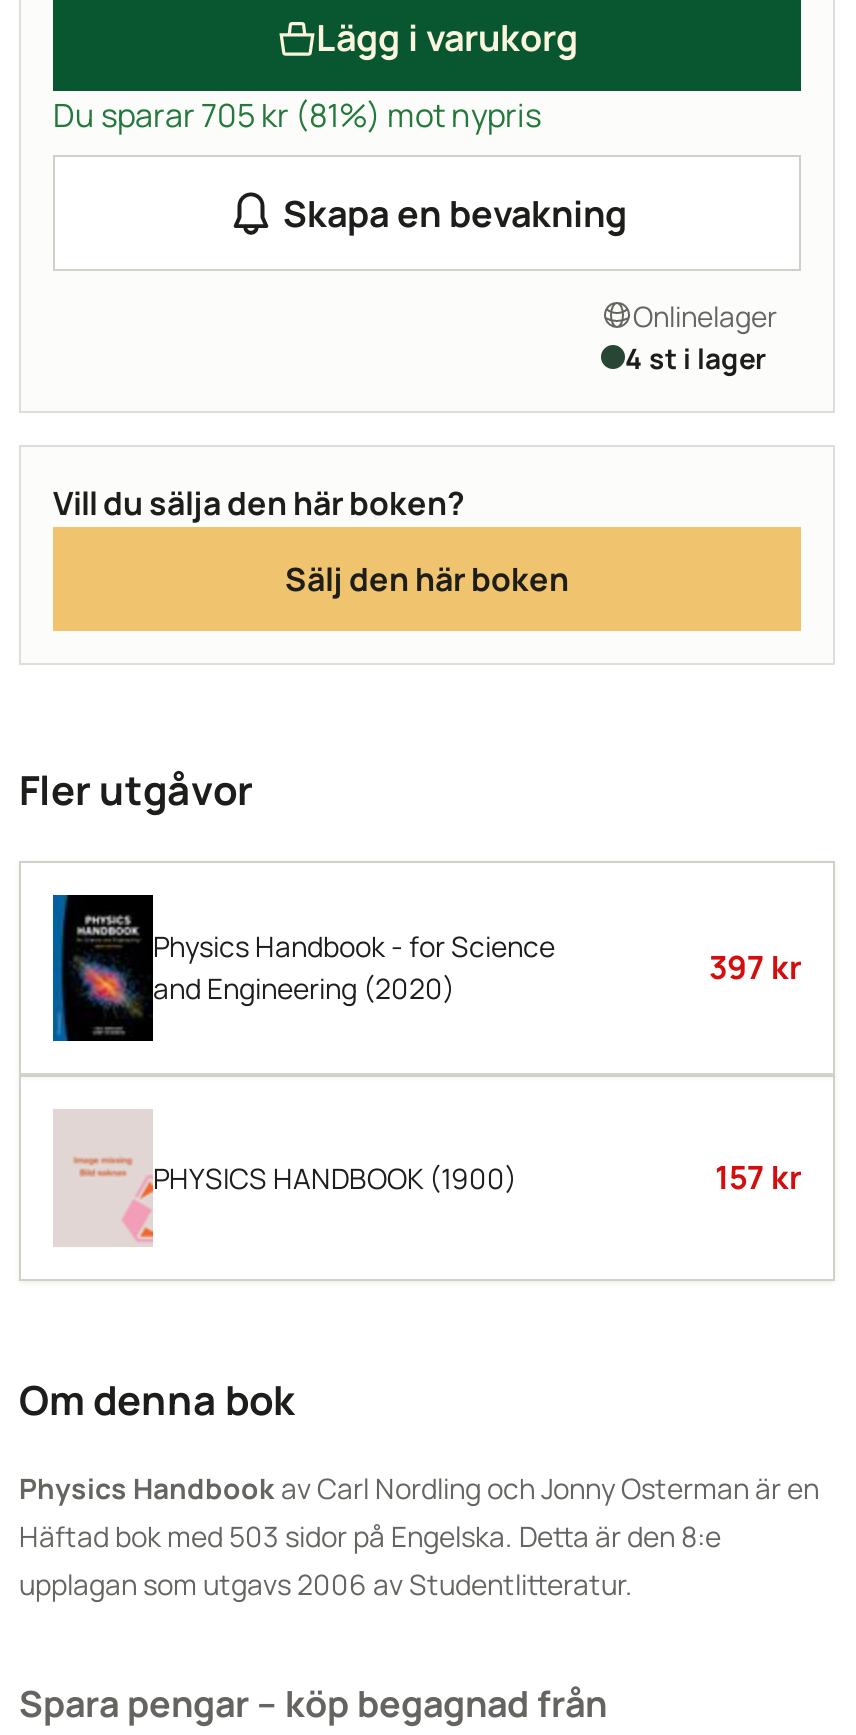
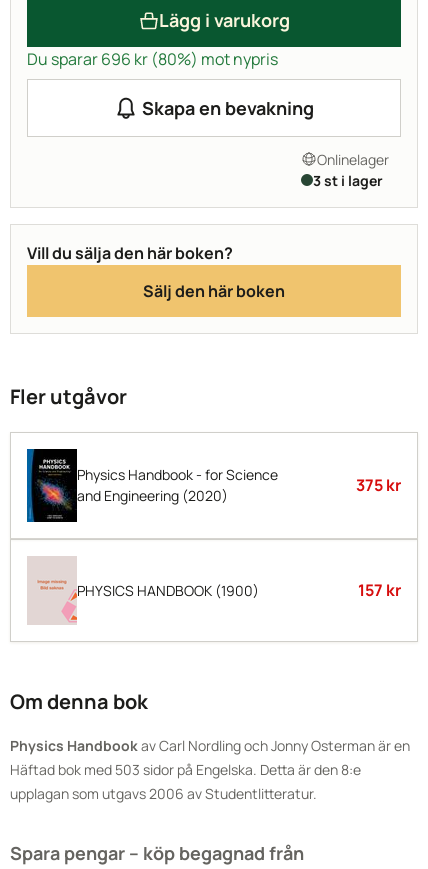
- Du sparar 705 kr (81%) mot nypris
+ Du sparar 696 kr (80%) mot nypris

- 4 st i lager
+ 3 st i lager

- 397 kr
+ 375 kr
